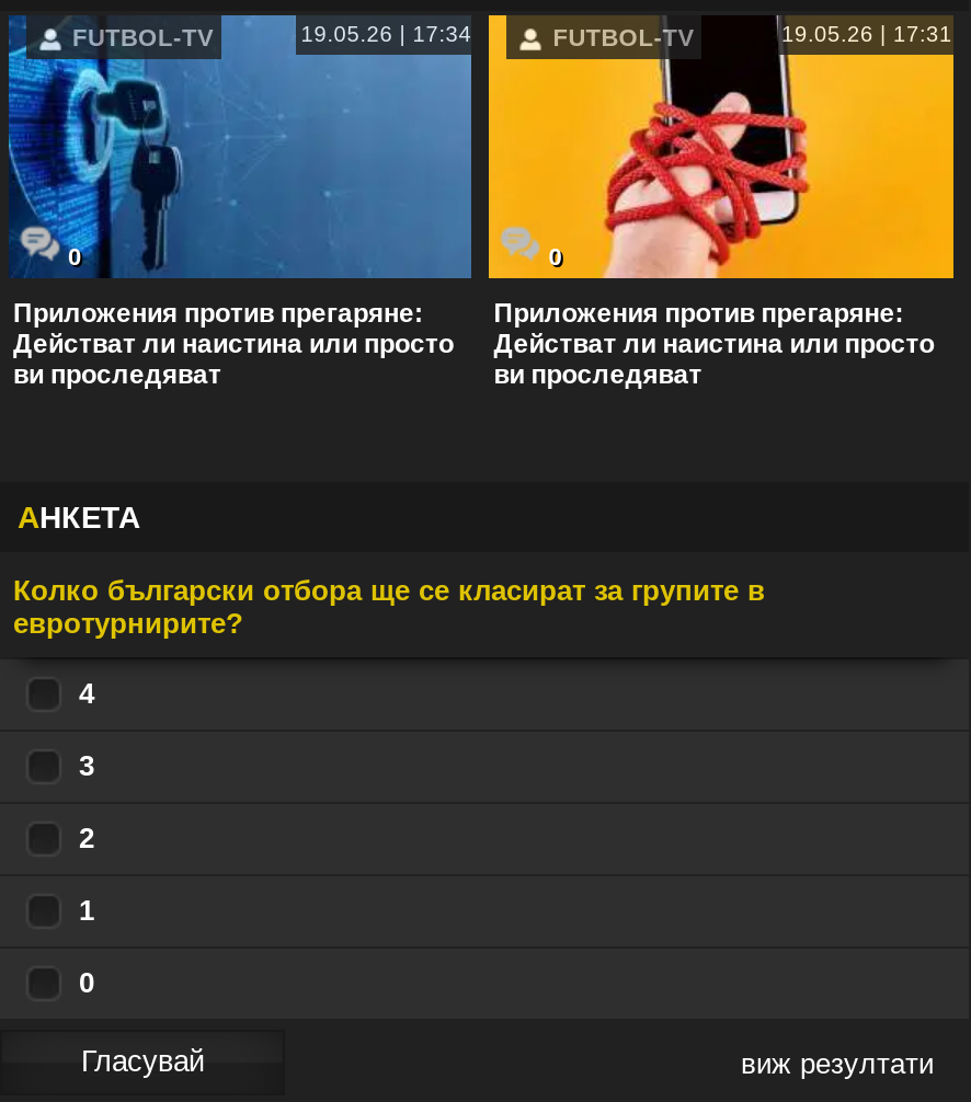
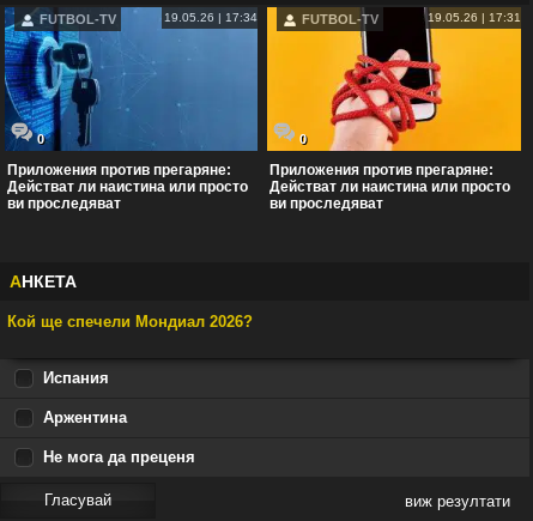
- Колко български отбора ще се класират за групите в
- евротурнирите?
- 4
- 3
- 2
- 1
- 0
+ Кой ще спечели Мондиал 2026?
+ Испания
+ Аржентина
+ Не мога да преценя
